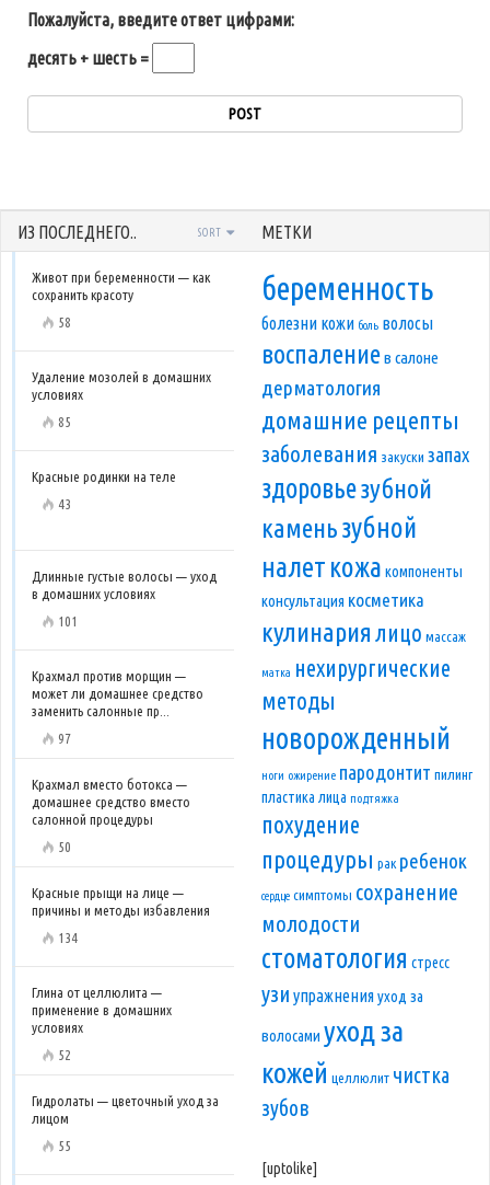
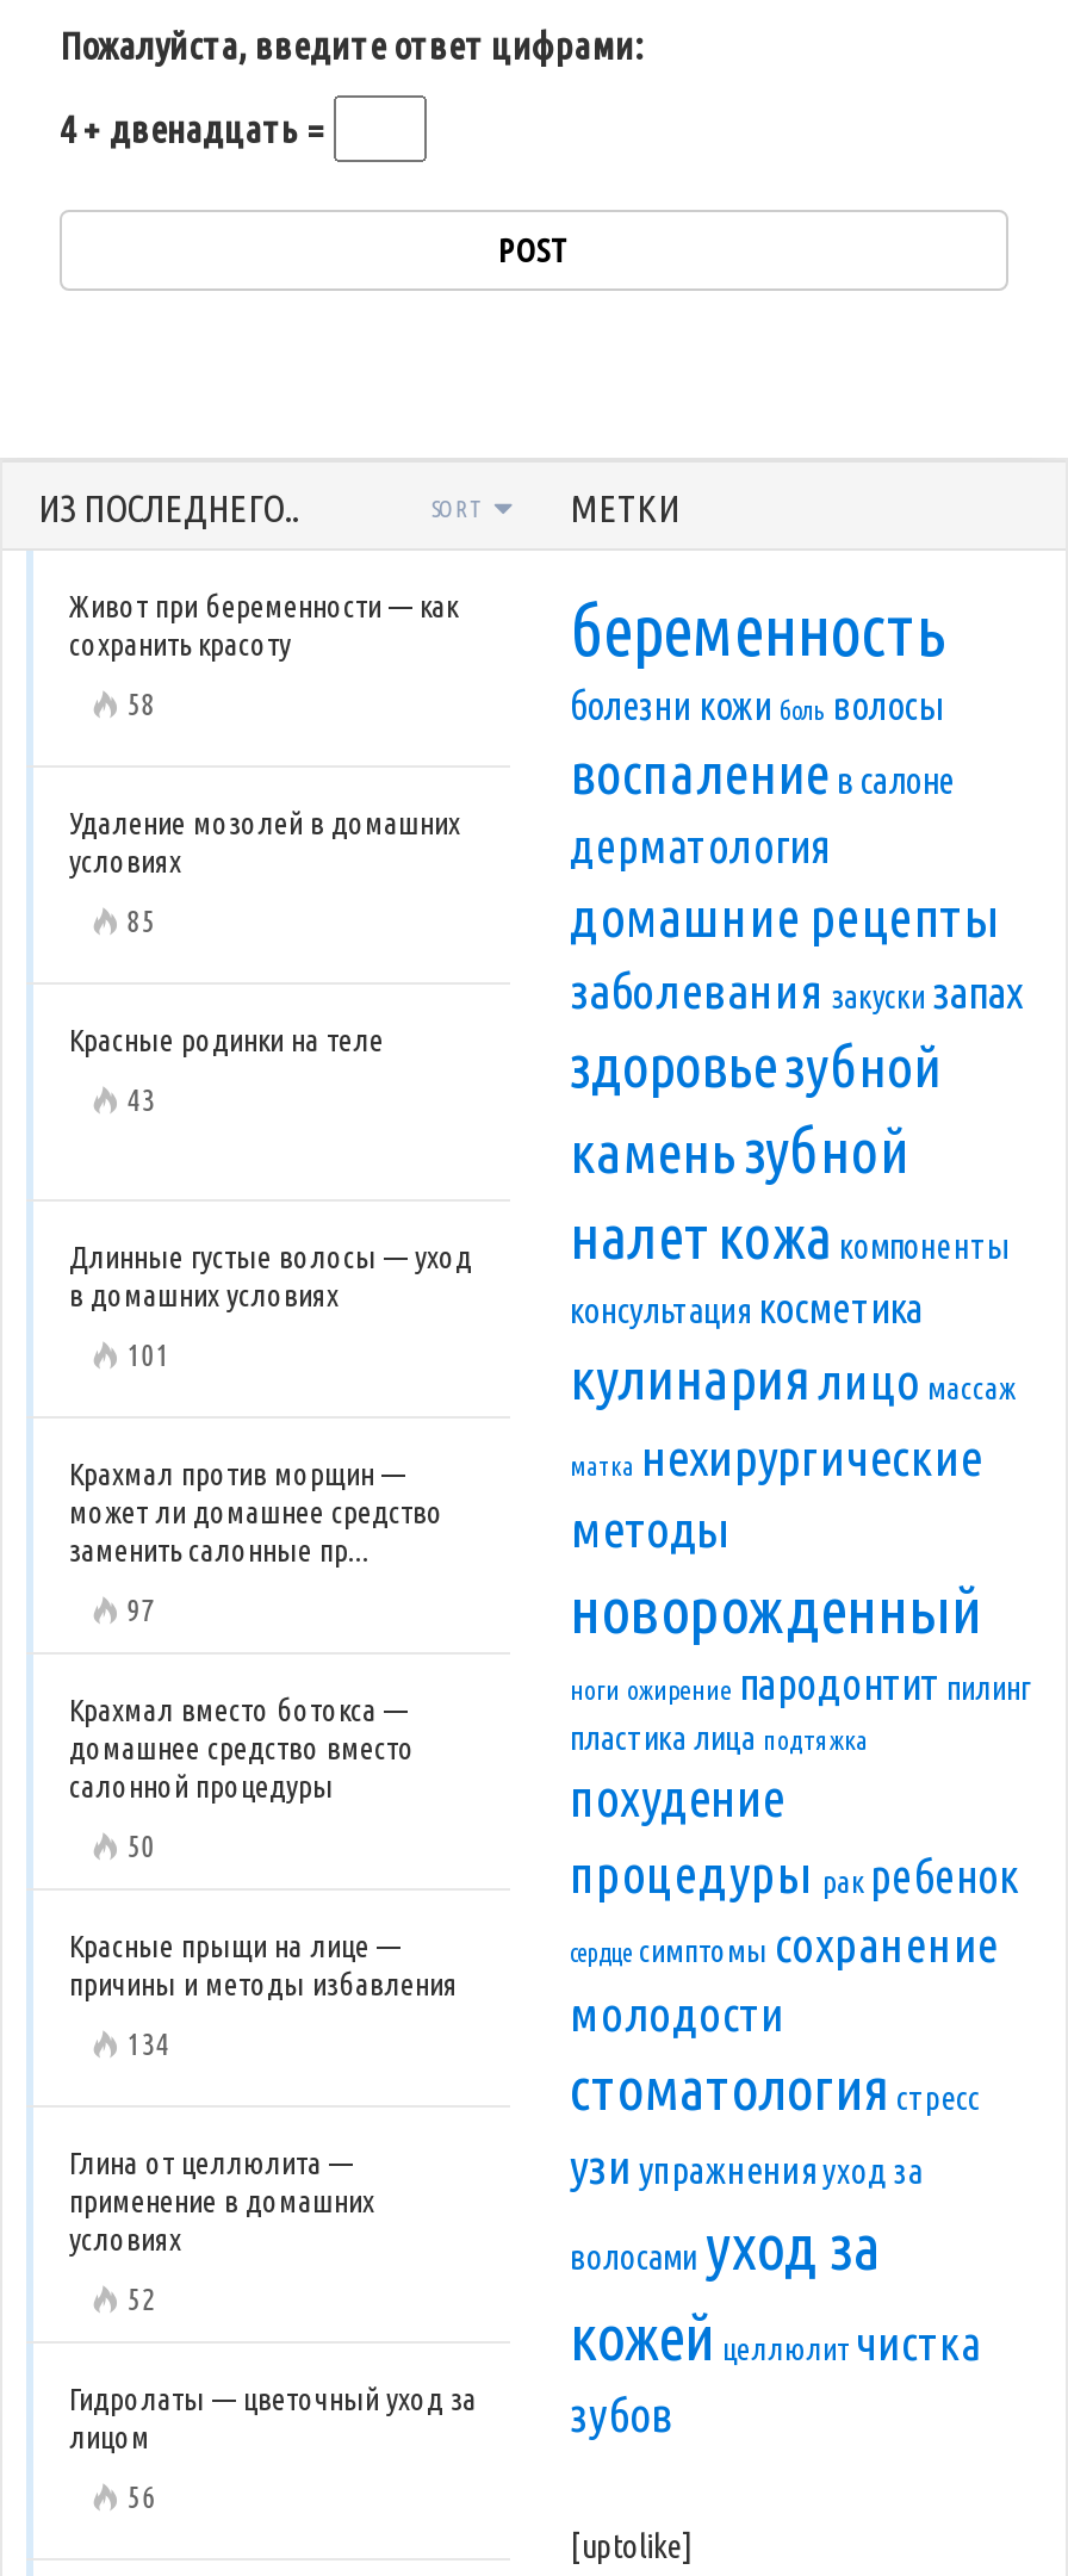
- десять + шесть =
+ 4 + двенадцать =

- 55
+ 56
